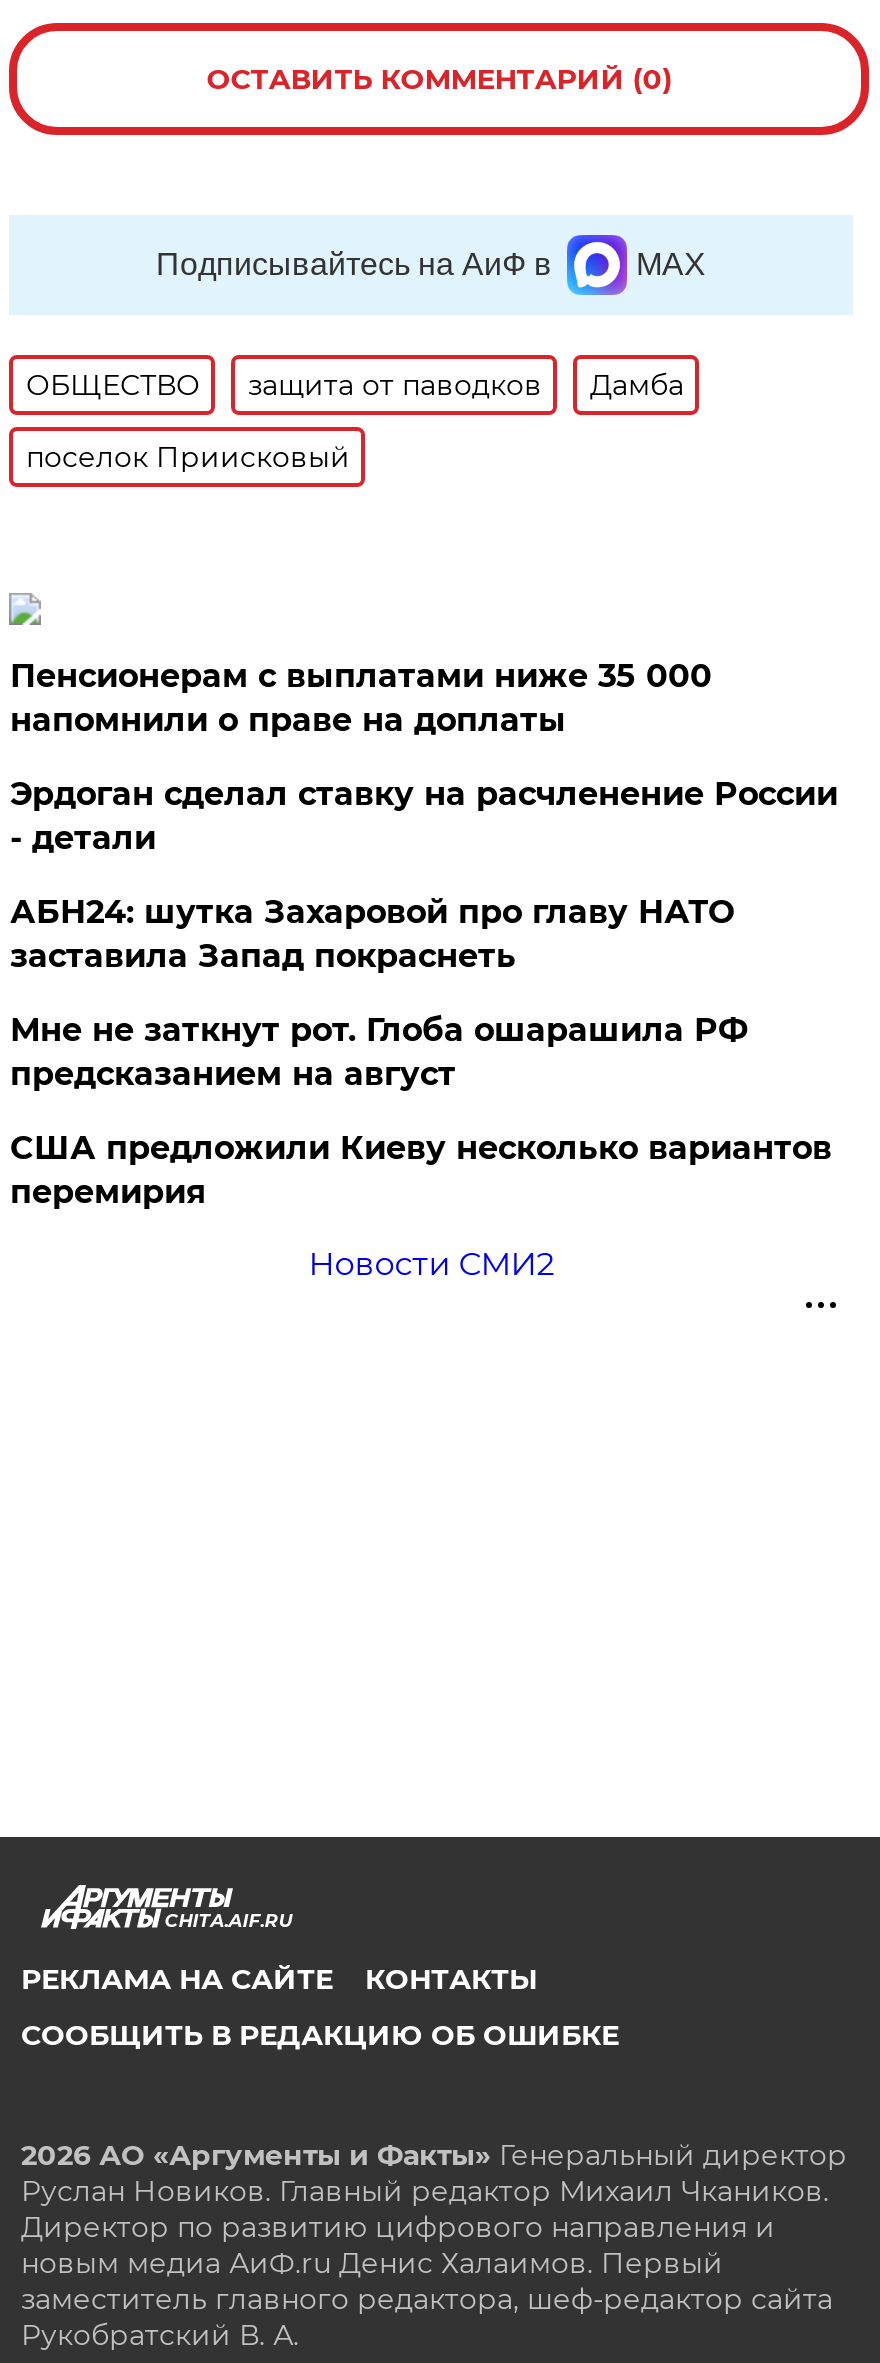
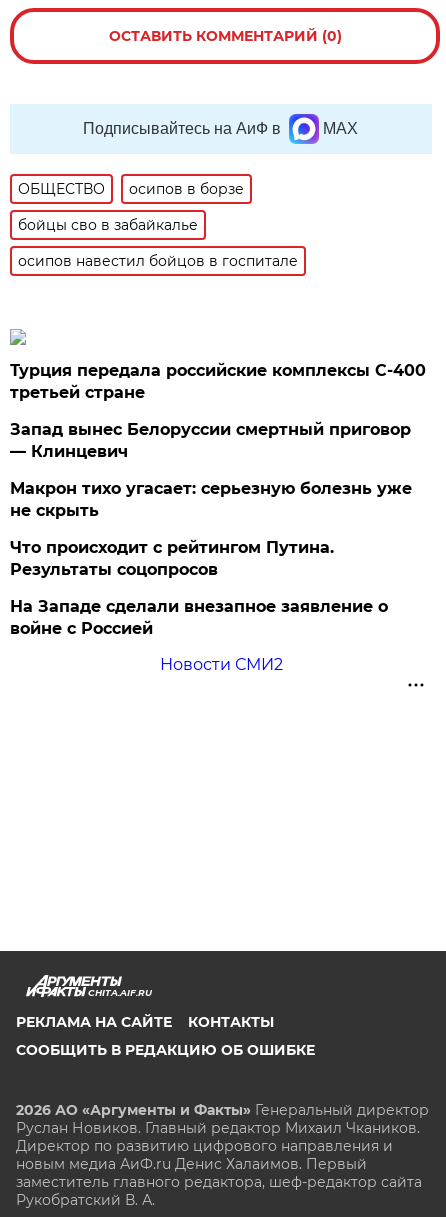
- защита от паводков
- Дамба
- поселок Приисковый
+ осипов в борзе
+ бойцы сво в забайкалье
+ осипов навестил бойцов в госпитале

- Пенсионерам с выплатами ниже 35 000
- напомнили о праве на доплаты
- Эрдоган сделал ставку на расчленение России
- - детали
- АБН24: шутка Захаровой про главу НАТО
- заставила Запад покраснеть
- Мне не заткнут рот. Глоба ошарашила РФ
- предсказанием на август
- США предложили Киеву несколько вариантов
- перемирия
+ Турция передала российские комплексы С-400
+ третьей стране
+ Запад вынес Белоруссии смертный приговор
+ — Клинцевич
+ Макрон тихо угасает: серьезную болезнь уже
+ не скрыть
+ Что происходит с рейтингом Путина.
+ Результаты соцопросов
+ На Западе сделали внезапное заявление о
+ войне с Россией
